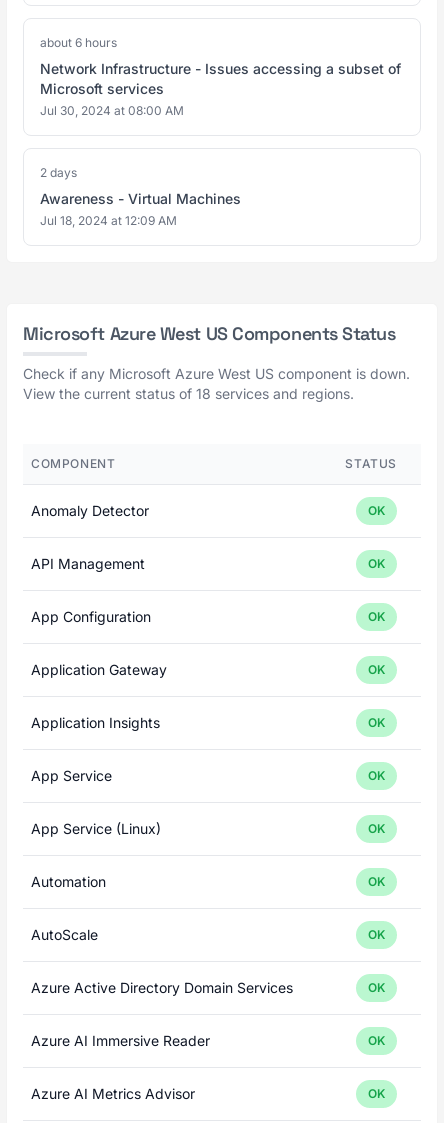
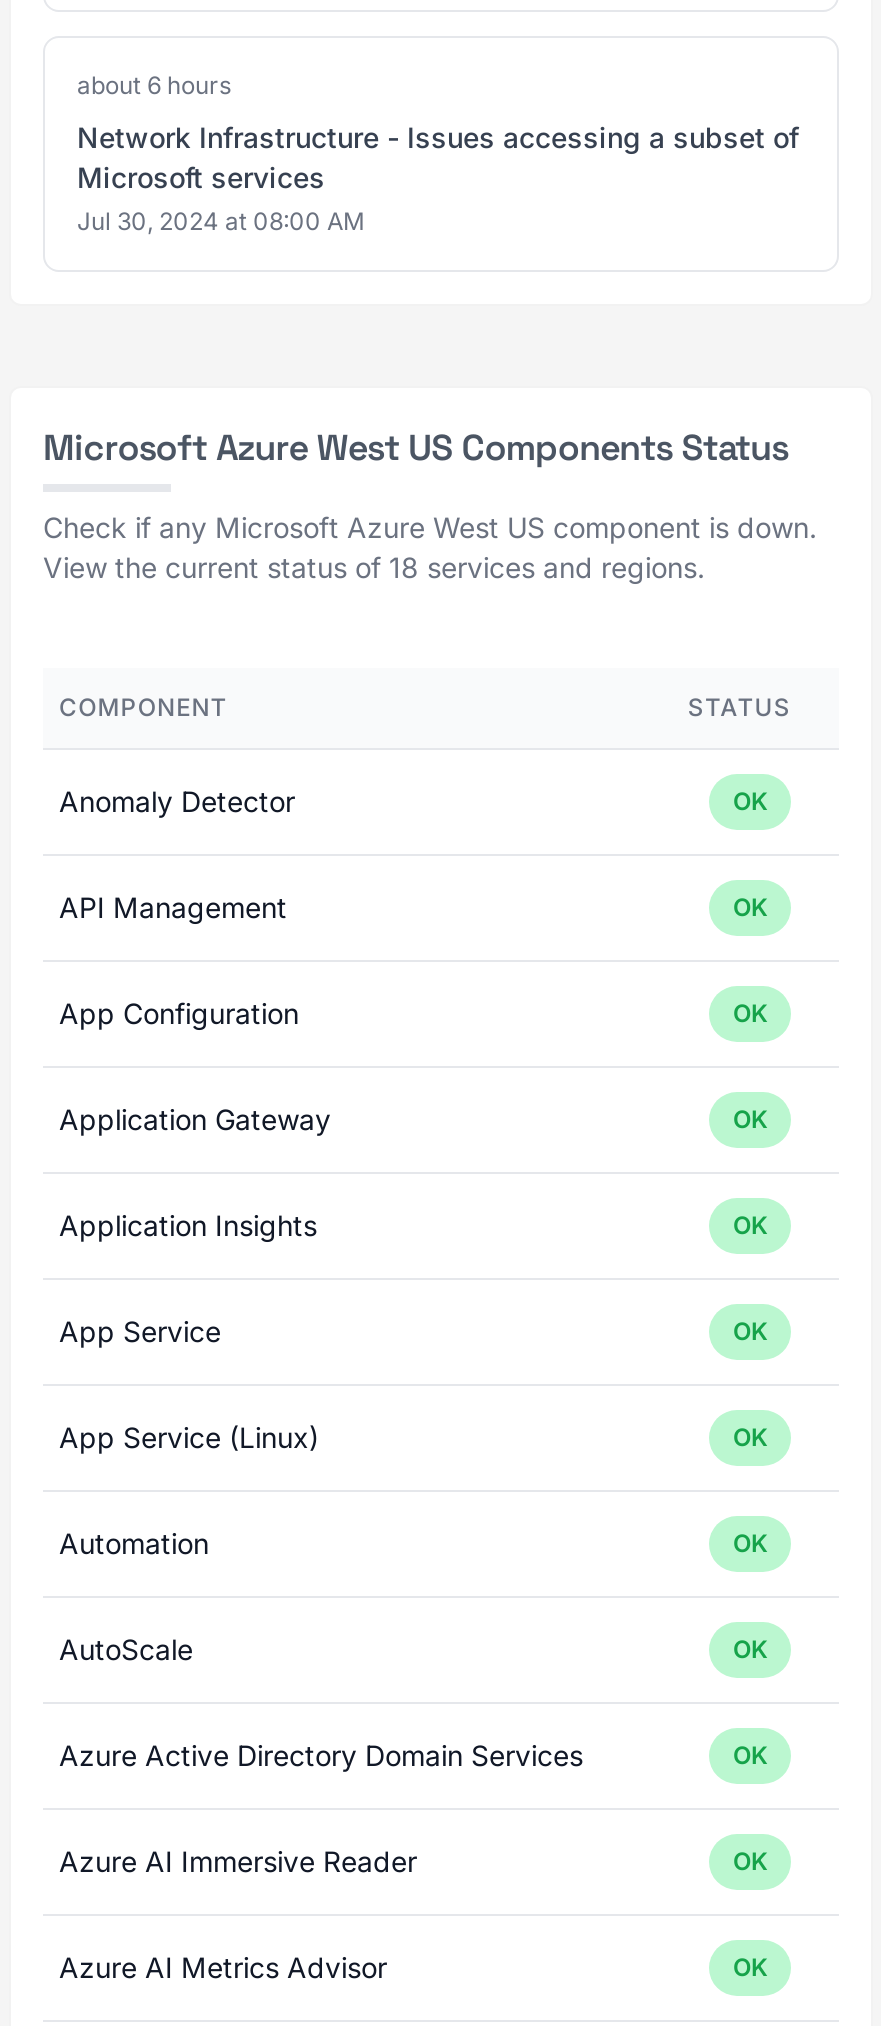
- 2 days
- Awareness - Virtual Machines
- Jul 18, 2024 at 12:09 AM
